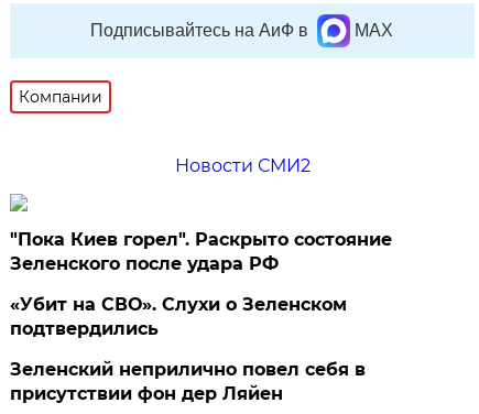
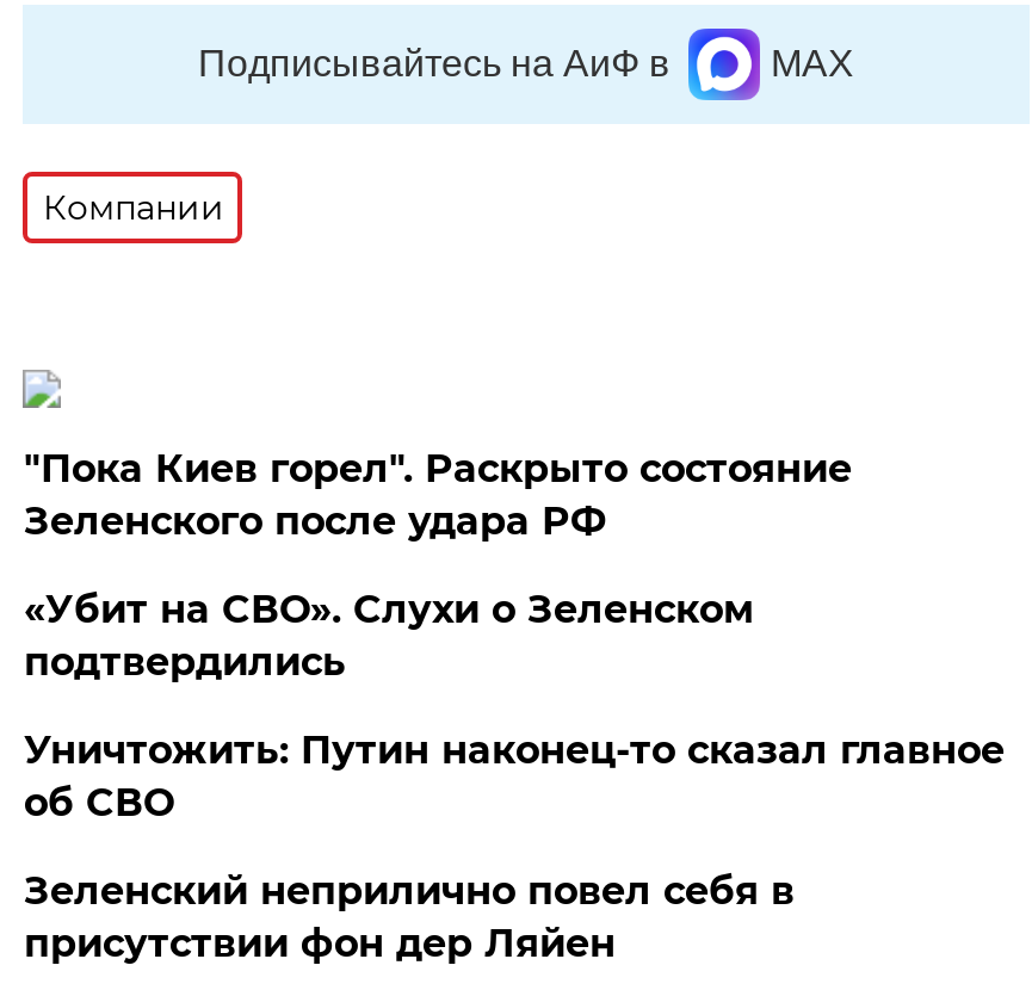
- Новости СМИ2

moved up: "Пока Киев горел". Раскрыто состояние | Зеленского после удара РФ | «Убит на СВО». Слухи о Зеленском | подтвердились

+ Уничтожить: Путин наконец-то сказал главное
+ об СВО
